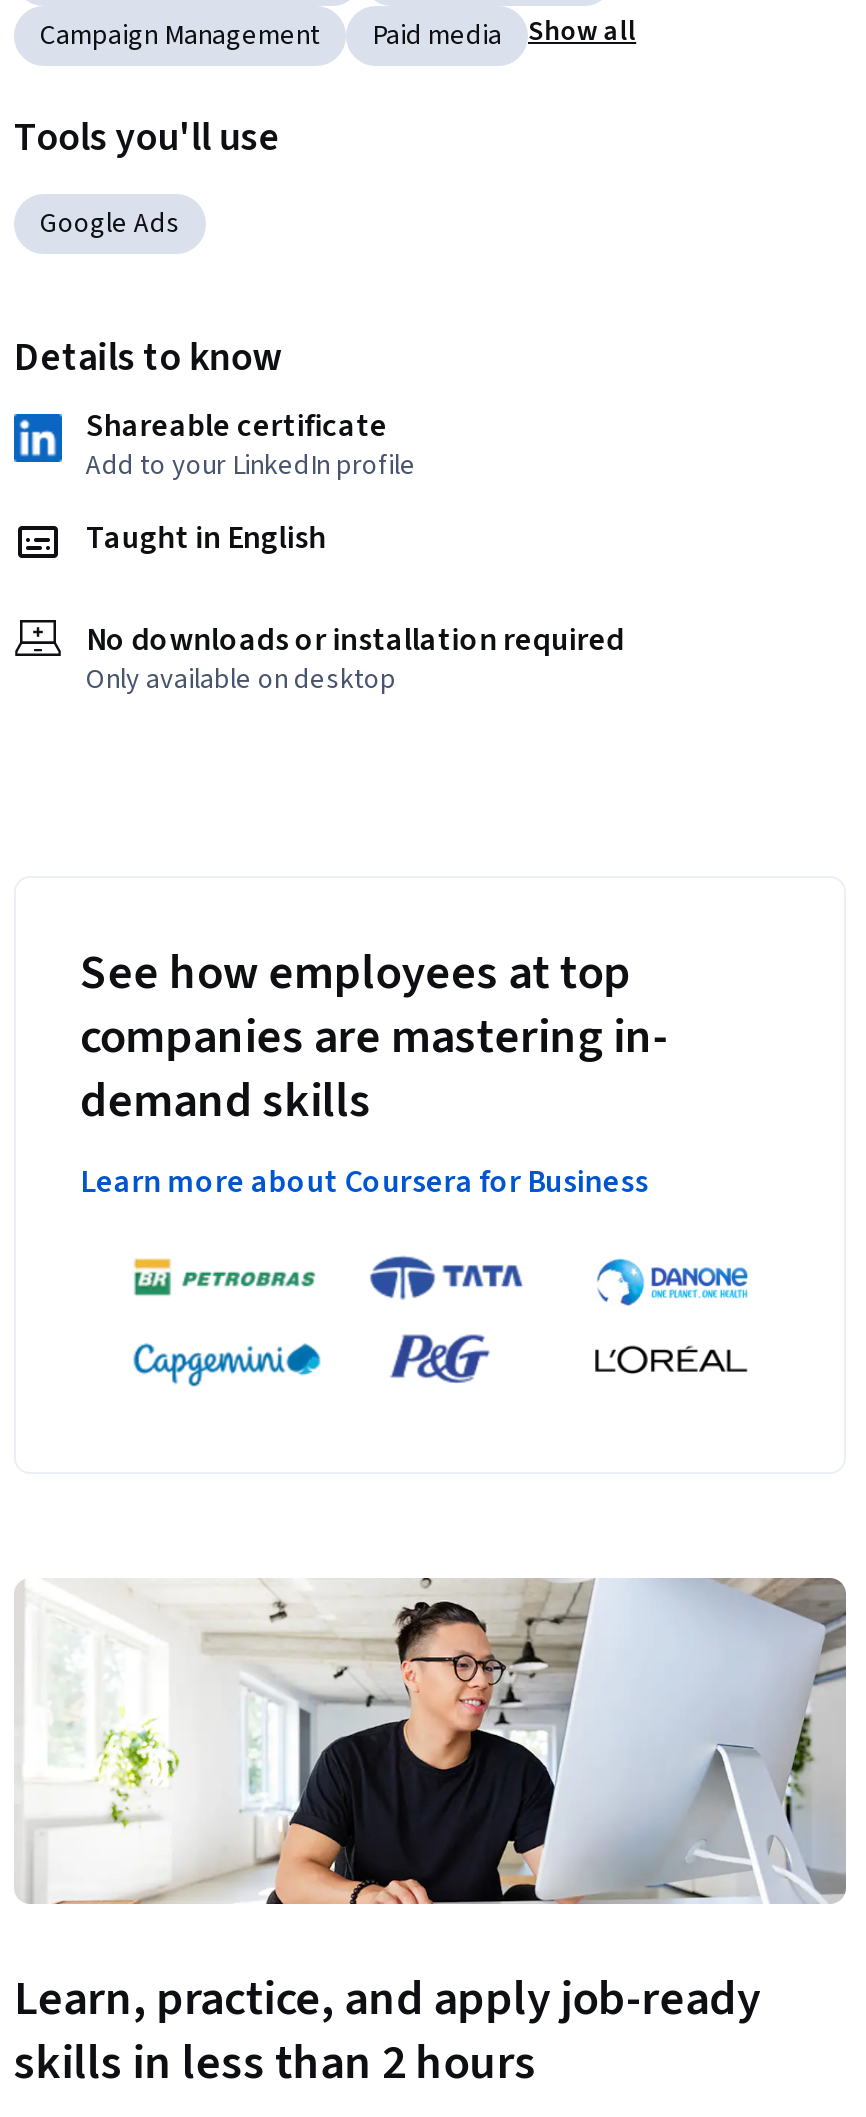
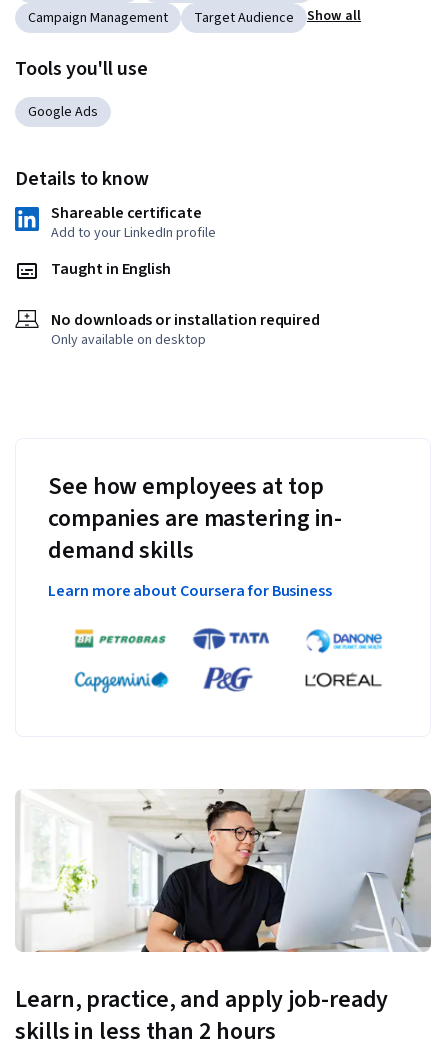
- Paid media
+ Target Audience
